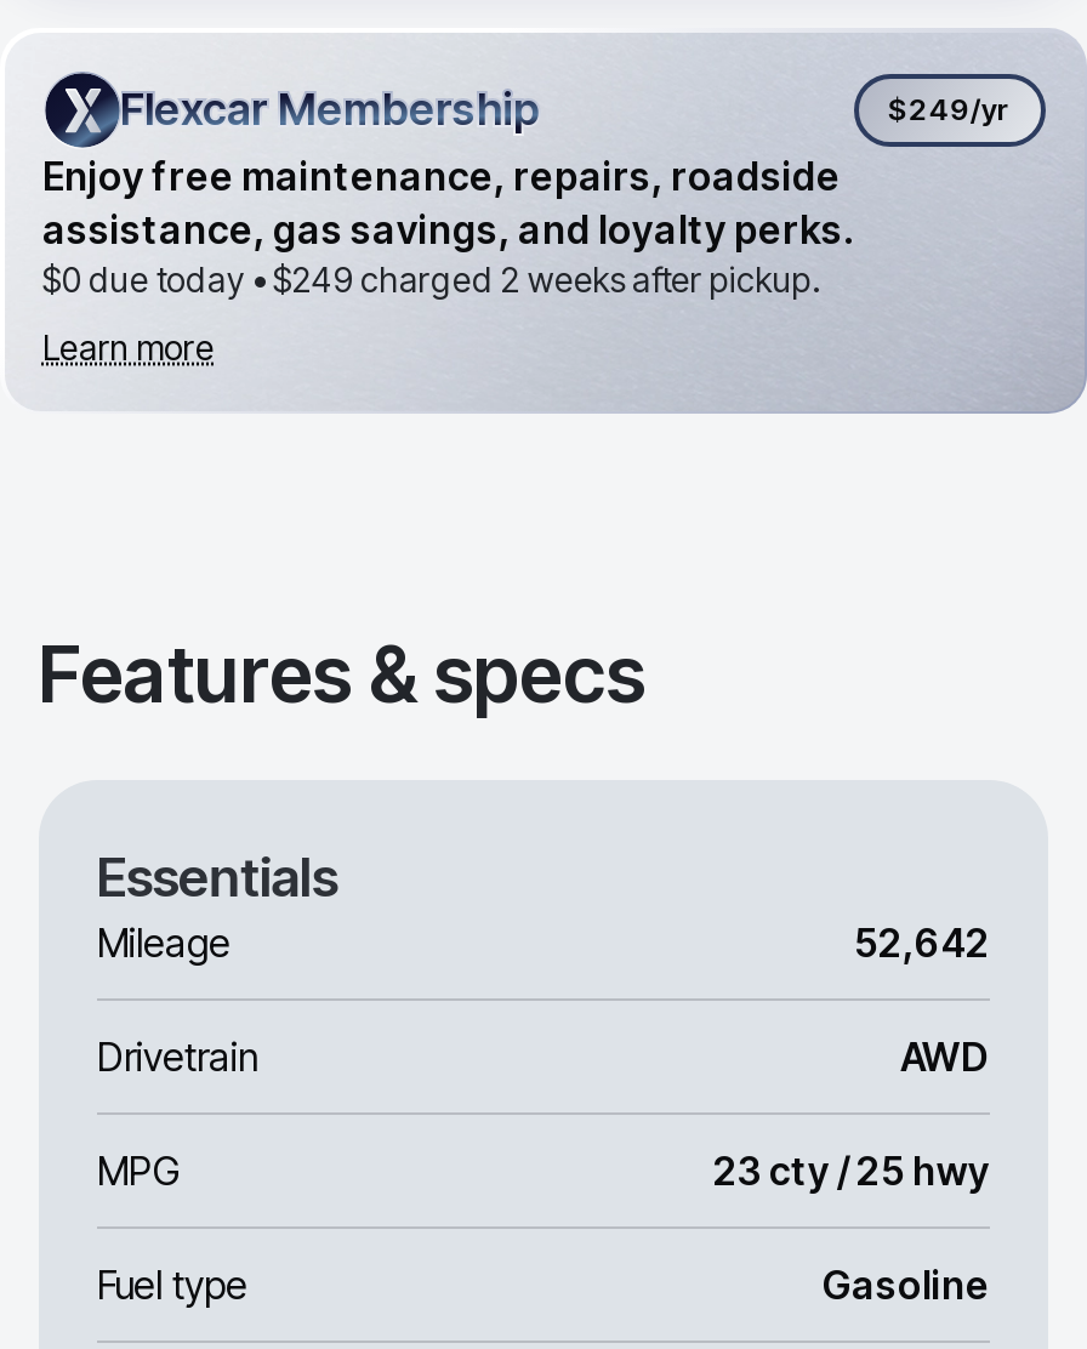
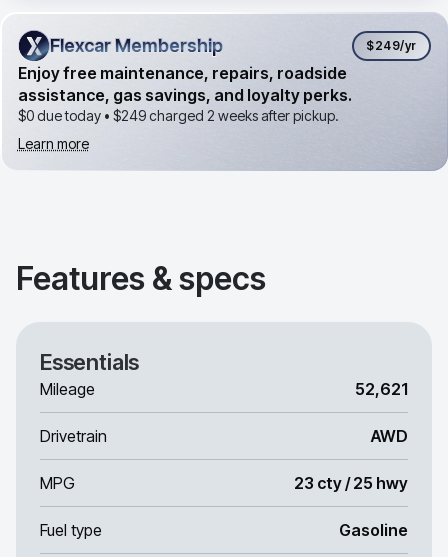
- 52,642
+ 52,621
